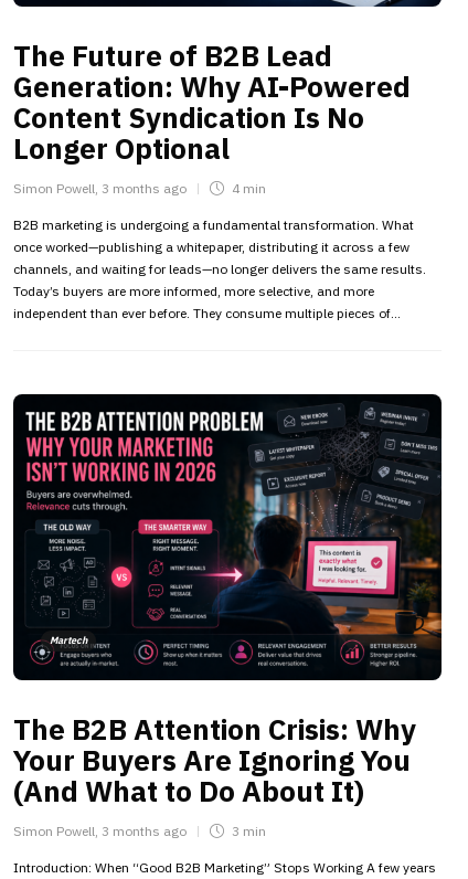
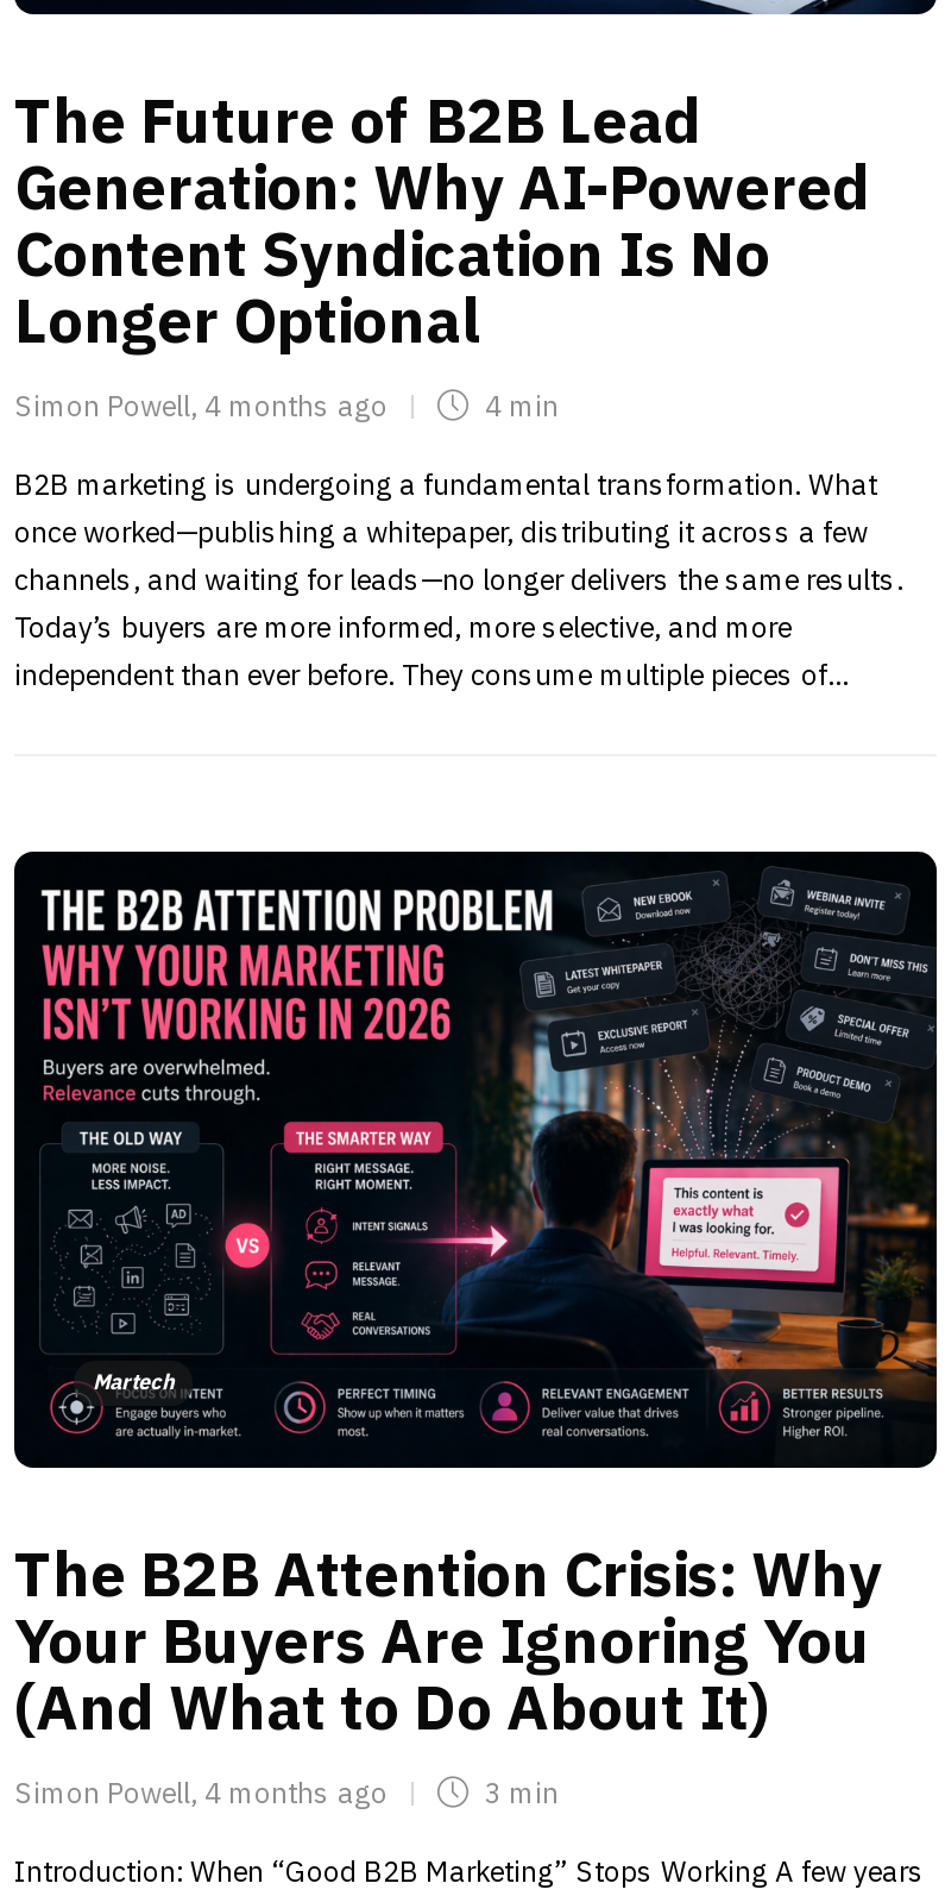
- Simon Powell, 3 months ago
+ Simon Powell, 4 months ago

- Simon Powell, 3 months ago
+ Simon Powell, 4 months ago
